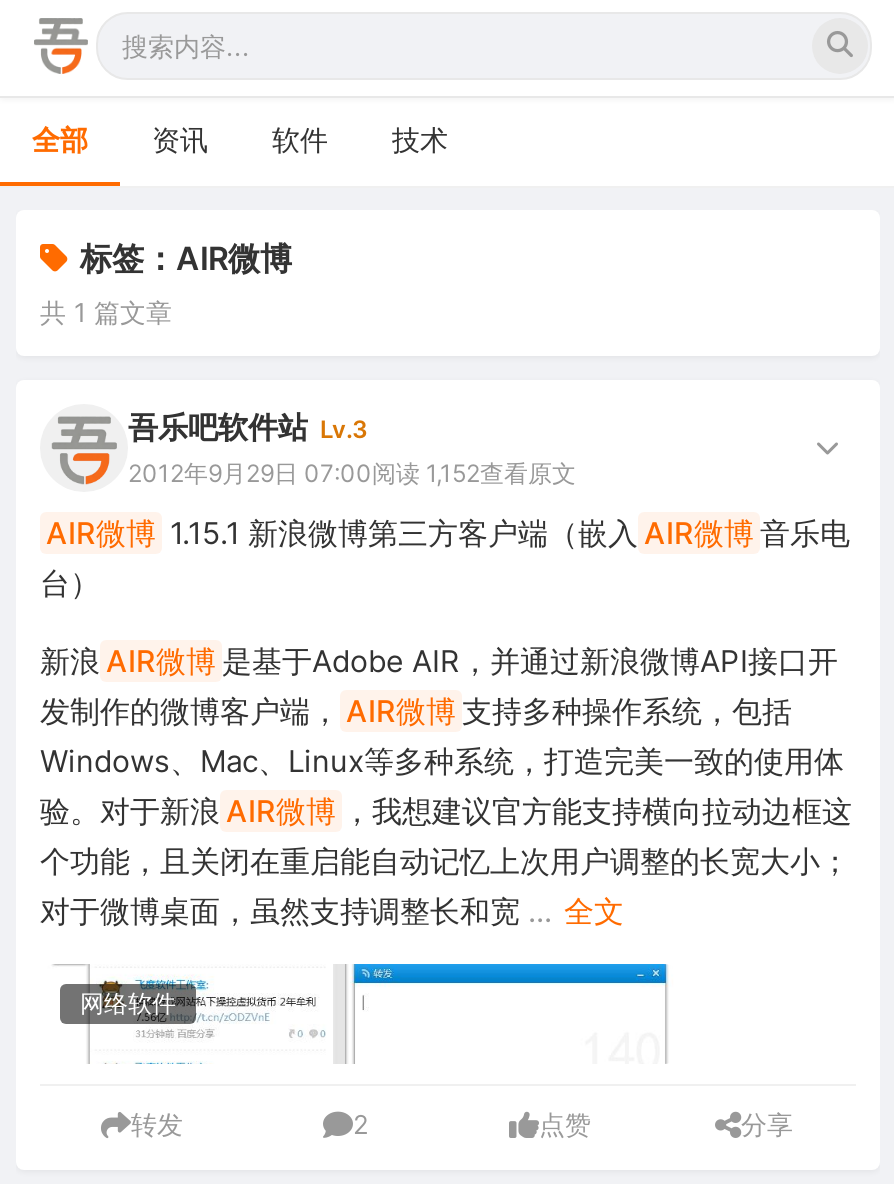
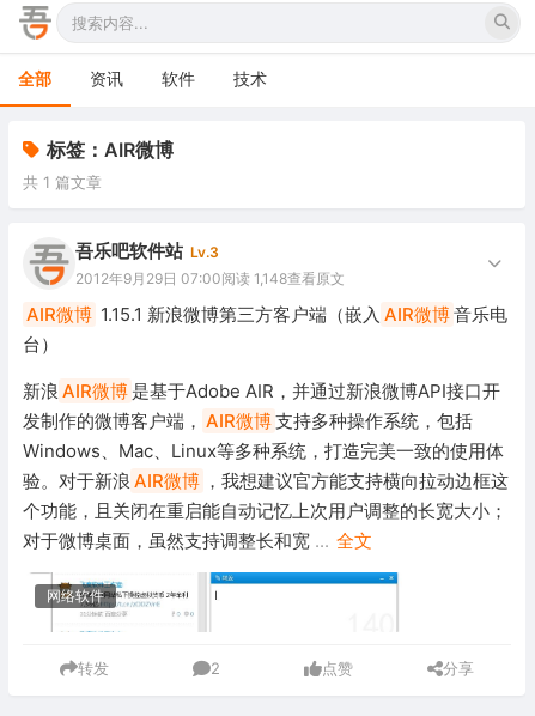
- 2012年9月29日 07:00阅读 1,152查看原文
+ 2012年9月29日 07:00阅读 1,148查看原文
